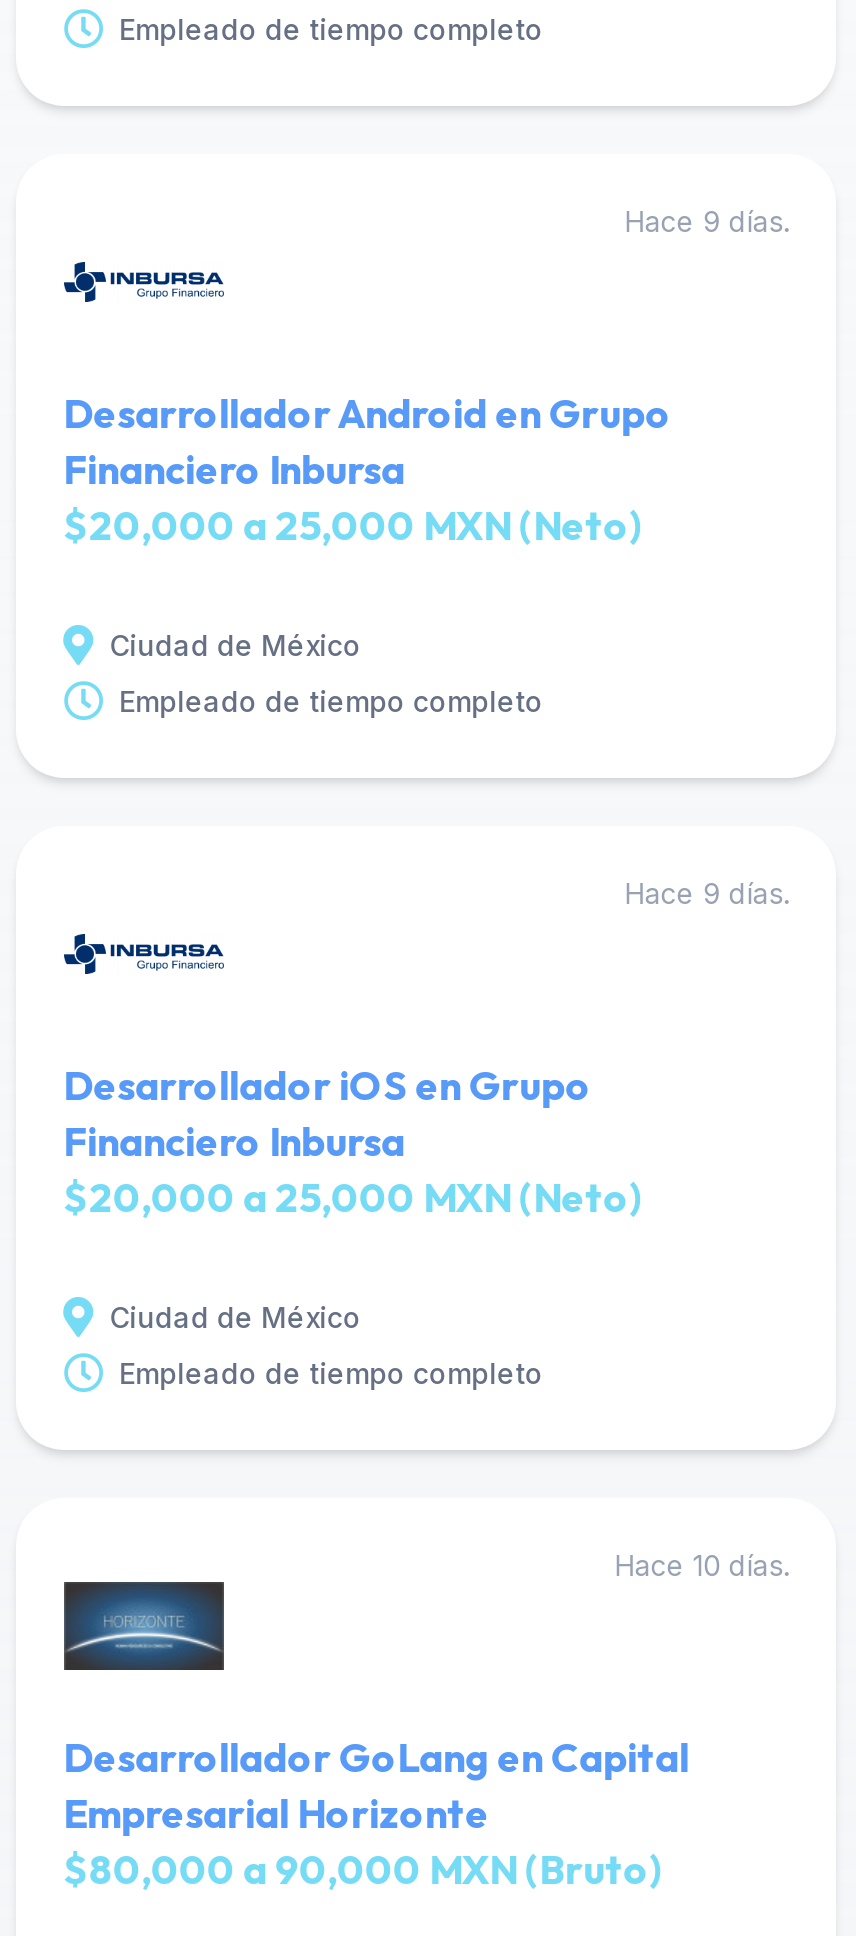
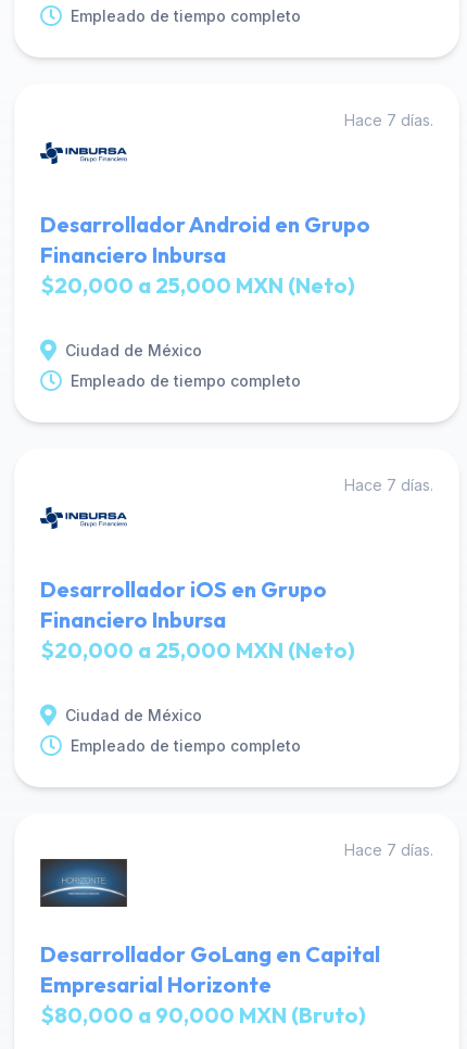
- Hace 9 días.
+ Hace 7 días.

- Hace 9 días.
+ Hace 7 días.

- Hace 10 días.
+ Hace 7 días.
